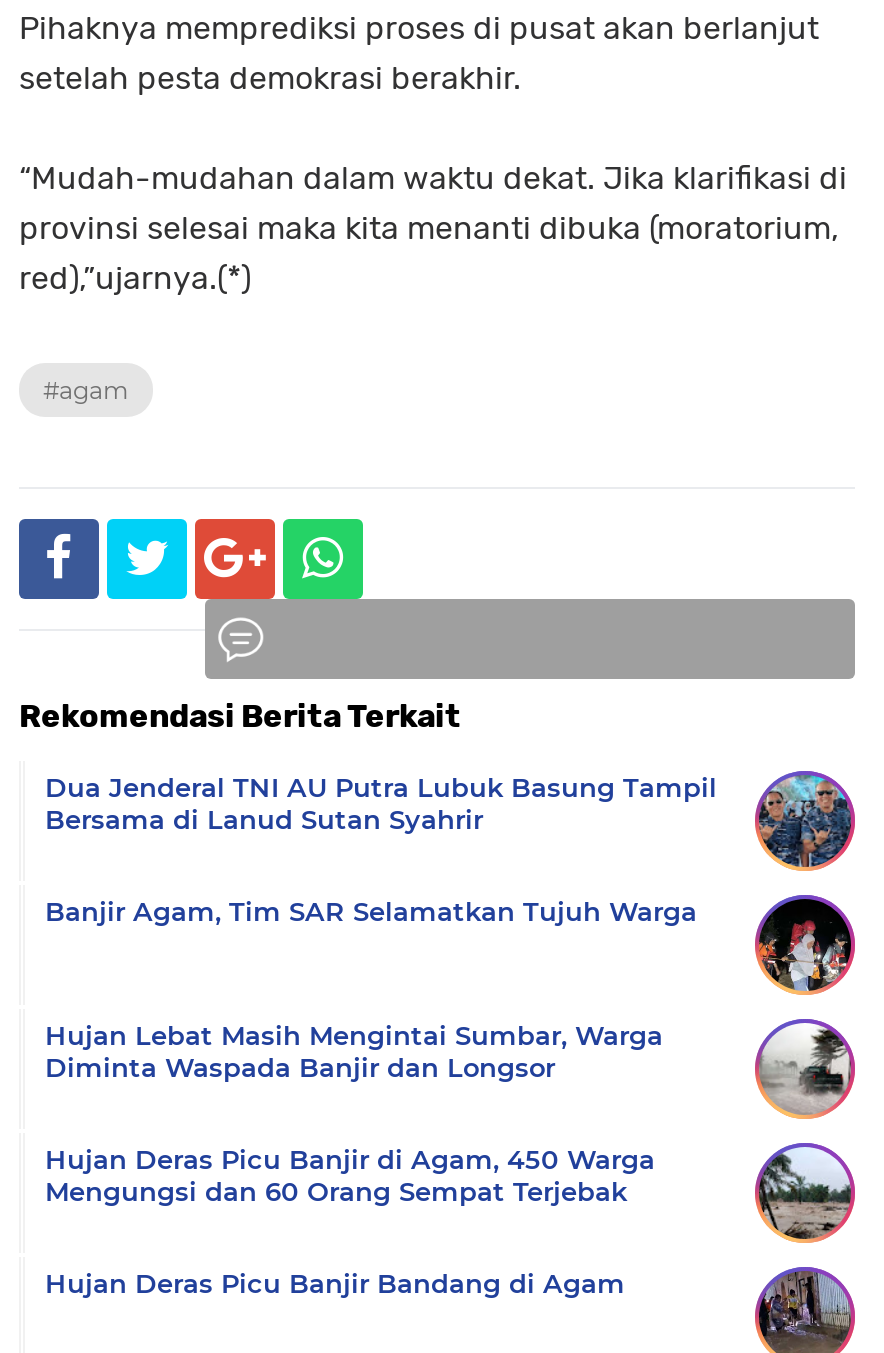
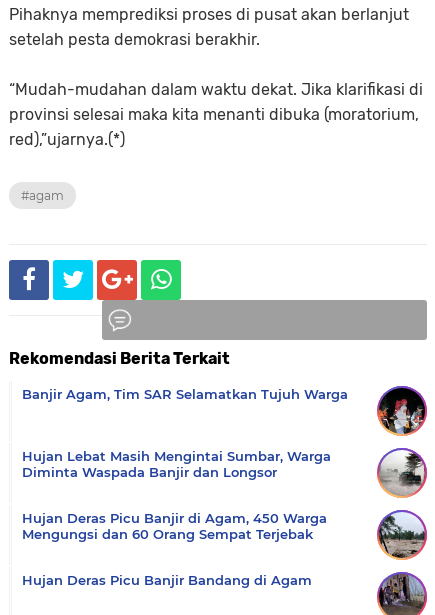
- [image]
- Dua Jenderal TNI AU Putra Lubuk Basung Tampil
- Bersama di Lanud Sutan Syahrir
